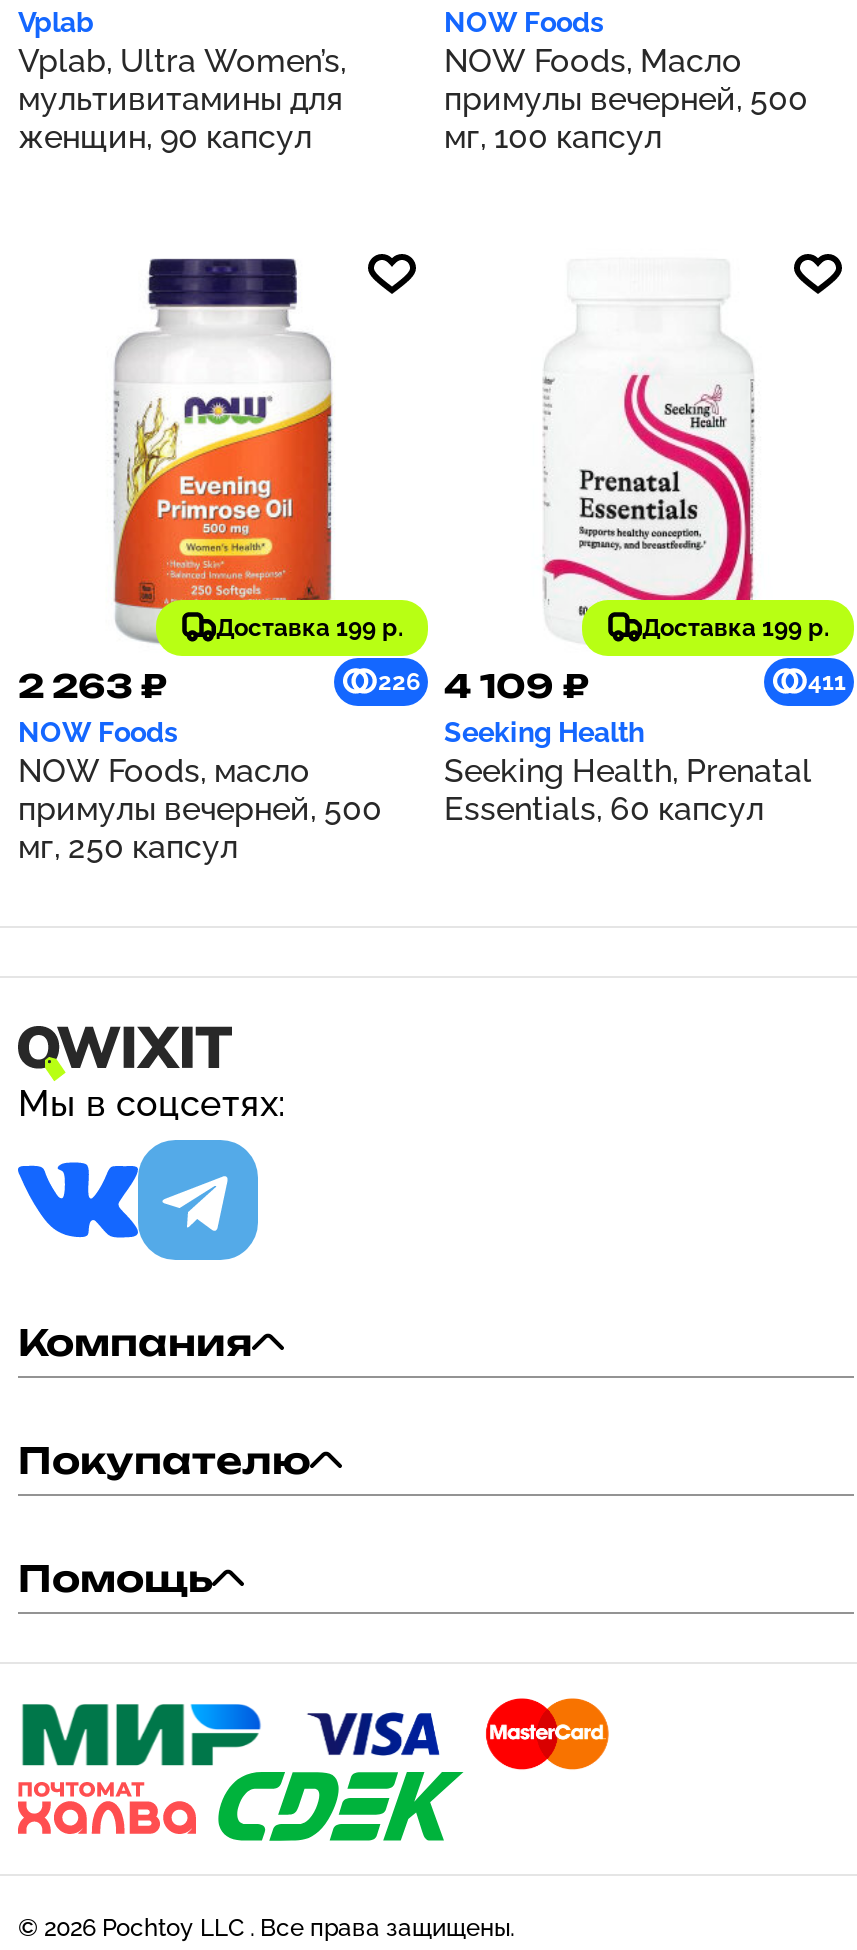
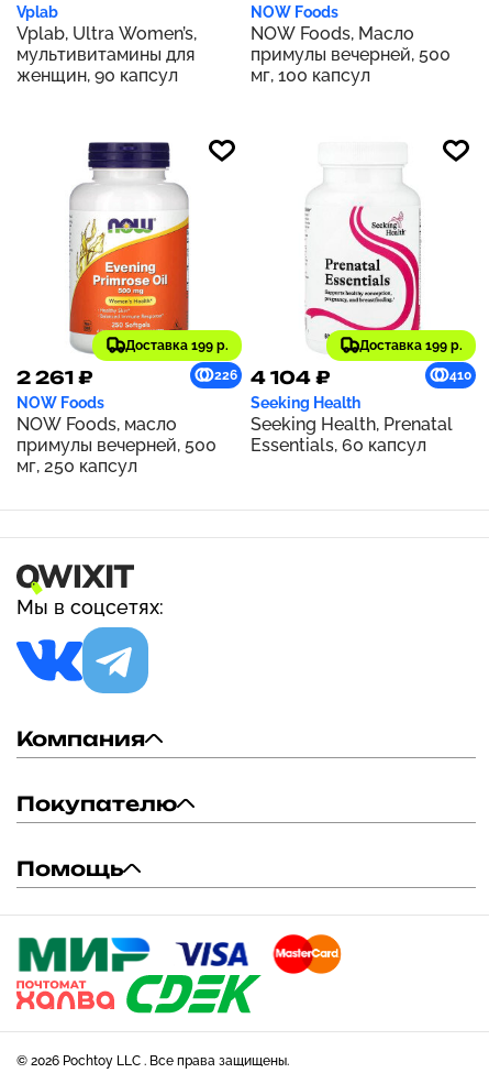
- 2 263 ₽
+ 2 261 ₽

- 226 4 109 ₽
+ 226 4 104 ₽

- 411
+ 410
